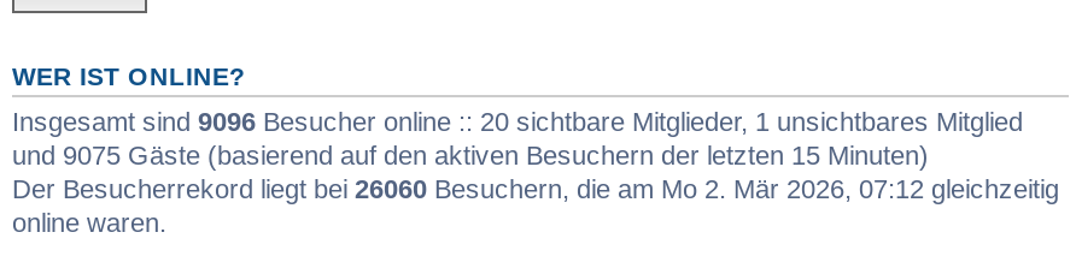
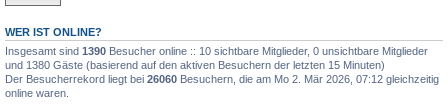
- Insgesamt sind 9096 Besucher online :: 20 sichtbare Mitglieder, 1 unsichtbares Mitglied
+ Insgesamt sind 1390 Besucher online :: 10 sichtbare Mitglieder, 0 unsichtbare Mitglieder

- und 9075 Gäste (basierend auf den aktiven Besuchern der letzten 15 Minuten)
+ und 1380 Gäste (basierend auf den aktiven Besuchern der letzten 15 Minuten)
